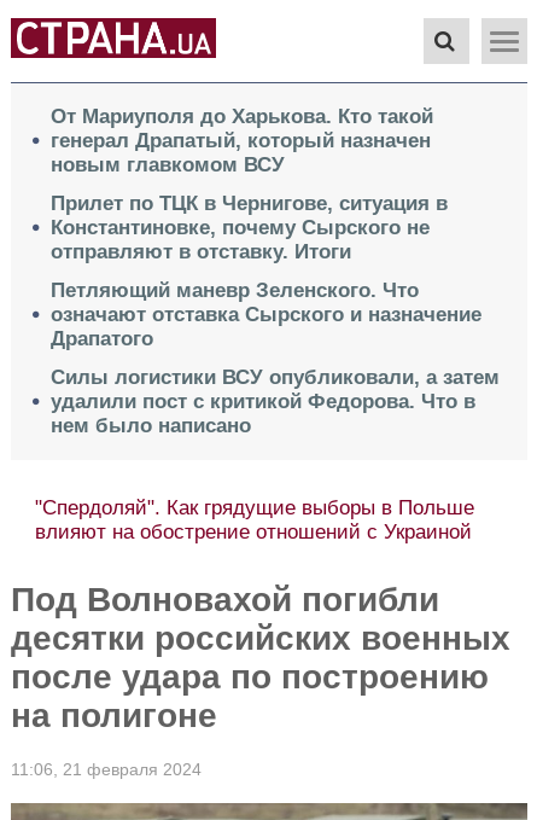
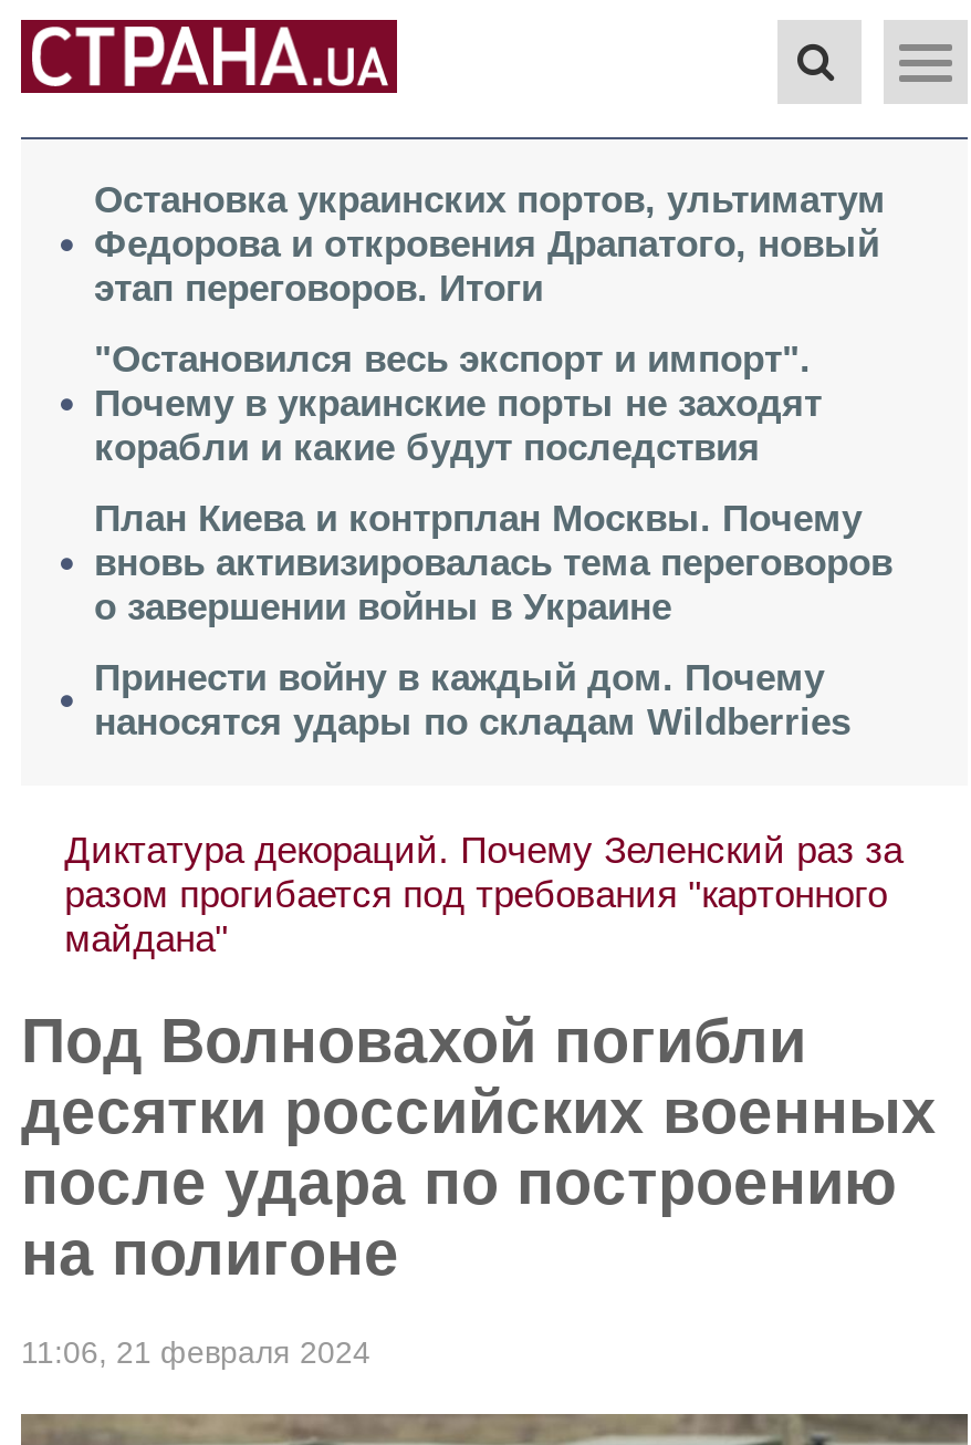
- От Мариуполя до Харькова. Кто такой
- генерал Драпатый, который назначен
- новым главкомом ВСУ
+ Остановка украинских портов, ультиматум
+ Федорова и откровения Драпатого, новый
+ этап переговоров. Итоги

- Прилет по ТЦК в Чернигове, ситуация в
- Константиновке, почему Сырского не
- отправляют в отставку. Итоги
+ "Остановился весь экспорт и импорт".
+ Почему в украинские порты не заходят
+ корабли и какие будут последствия

- Петляющий маневр Зеленского. Что
- означают отставка Сырского и назначение
- Драпатого
+ План Киева и контрплан Москвы. Почему
+ вновь активизировалась тема переговоров
+ о завершении войны в Украине

- Силы логистики ВСУ опубликовали, а затем
- удалили пост с критикой Федорова. Что в
- нем было написано
+ Принести войну в каждый дом. Почему
+ наносятся удары по складам Wildberries

- "Спердоляй". Как грядущие выборы в Польше
- влияют на обострение отношений с Украиной
+ Диктатура декораций. Почему Зеленский раз за
+ разом прогибается под требования "картонного
+ майдана"
